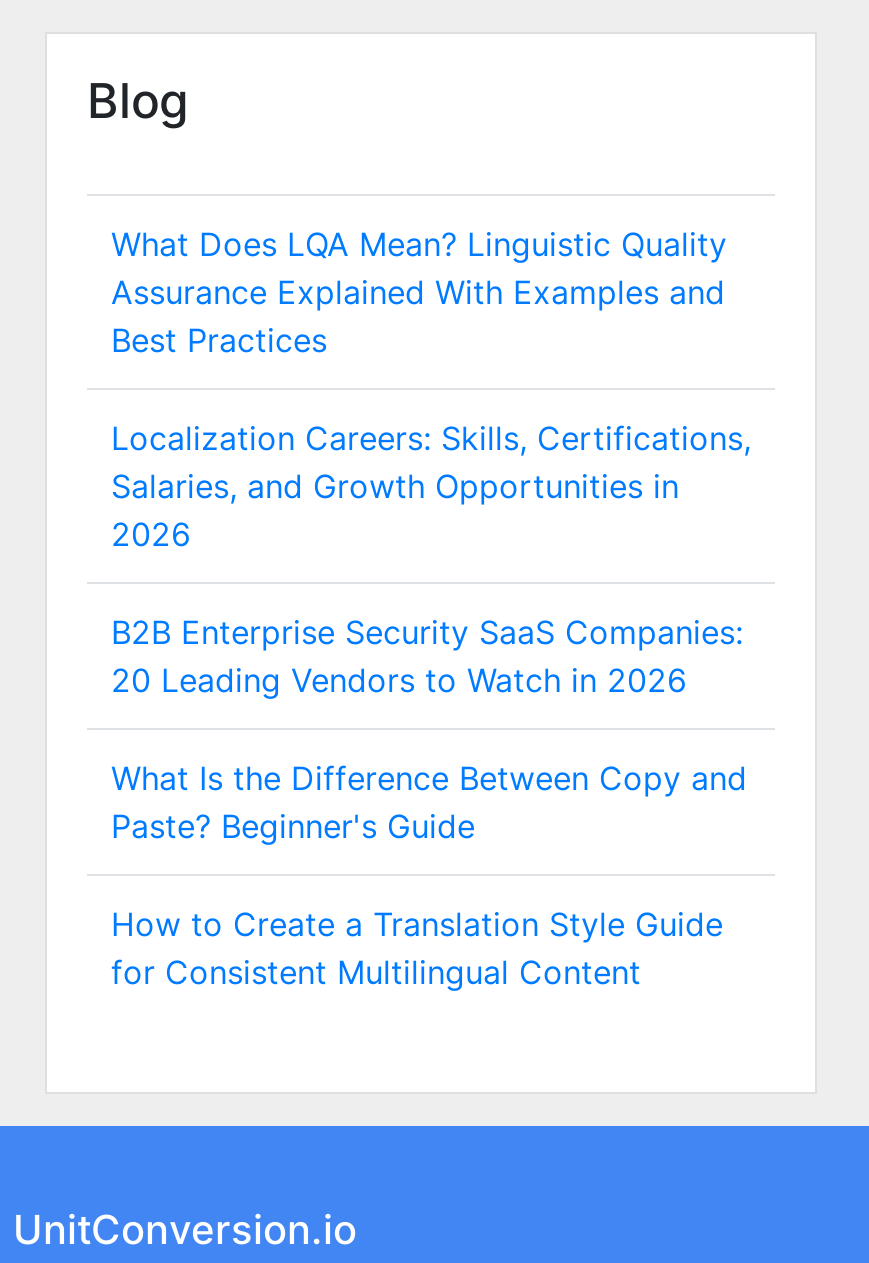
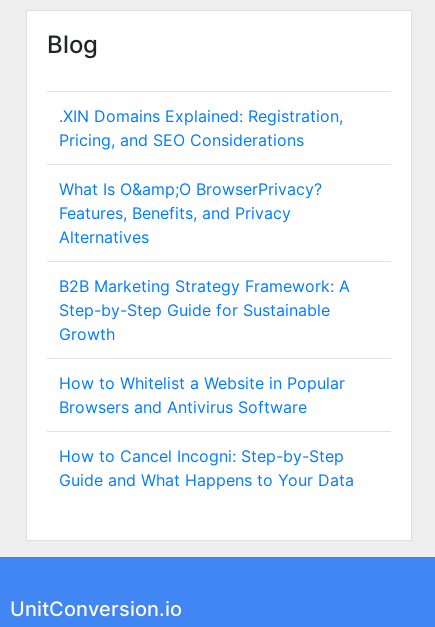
- What Does LQA Mean? Linguistic Quality
- Assurance Explained With Examples and
- Best Practices
+ .XIN Domains Explained: Registration,
+ Pricing, and SEO Considerations

- Localization Careers: Skills, Certifications,
- Salaries, and Growth Opportunities in
- 2026
+ What Is O&amp;O BrowserPrivacy?
+ Features, Benefits, and Privacy
+ Alternatives

- B2B Enterprise Security SaaS Companies:
- 20 Leading Vendors to Watch in 2026
+ B2B Marketing Strategy Framework: A
+ Step-by-Step Guide for Sustainable
+ Growth

- What Is the Difference Between Copy and
- Paste? Beginner's Guide
+ How to Whitelist a Website in Popular
+ Browsers and Antivirus Software

- How to Create a Translation Style Guide
- for Consistent Multilingual Content
+ How to Cancel Incogni: Step-by-Step
+ Guide and What Happens to Your Data
